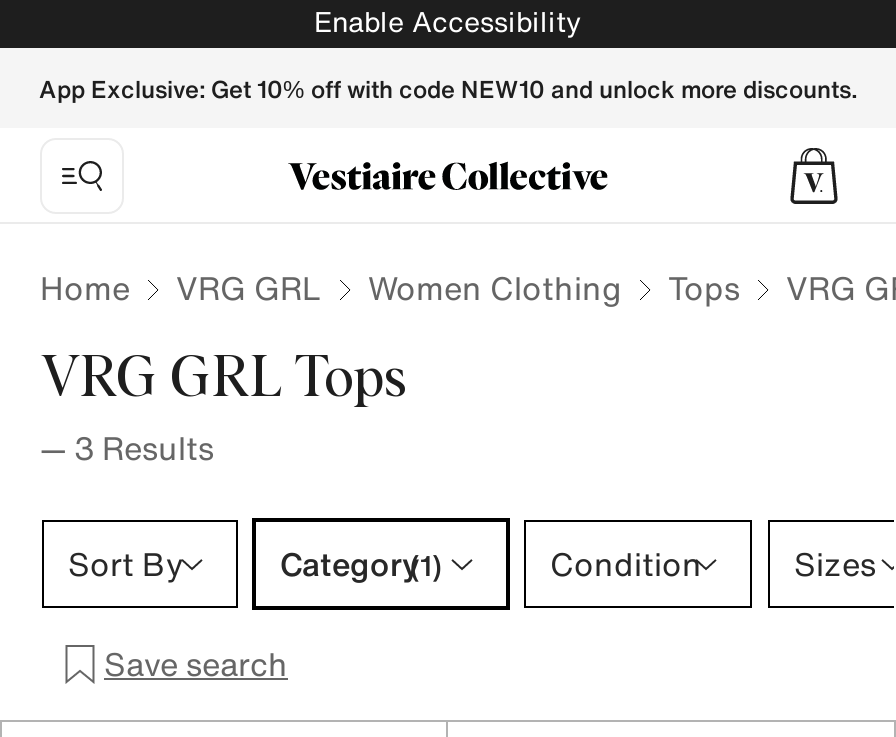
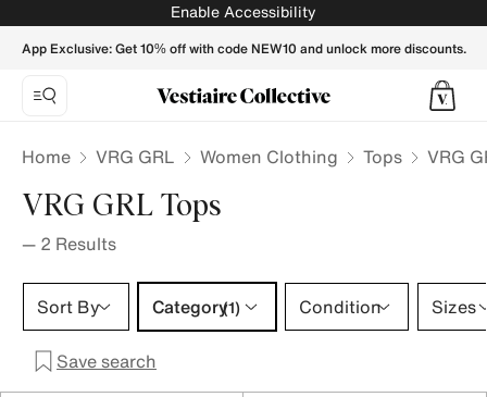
- — 3 Results
+ — 2 Results
